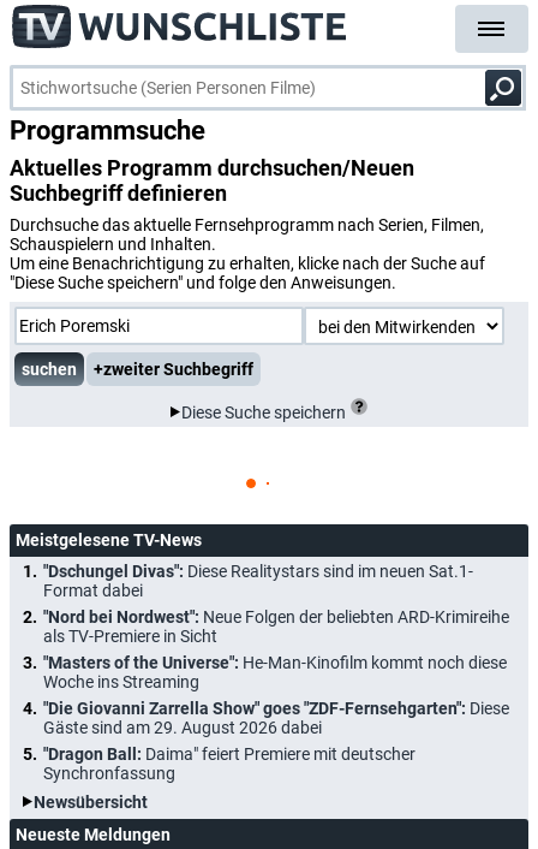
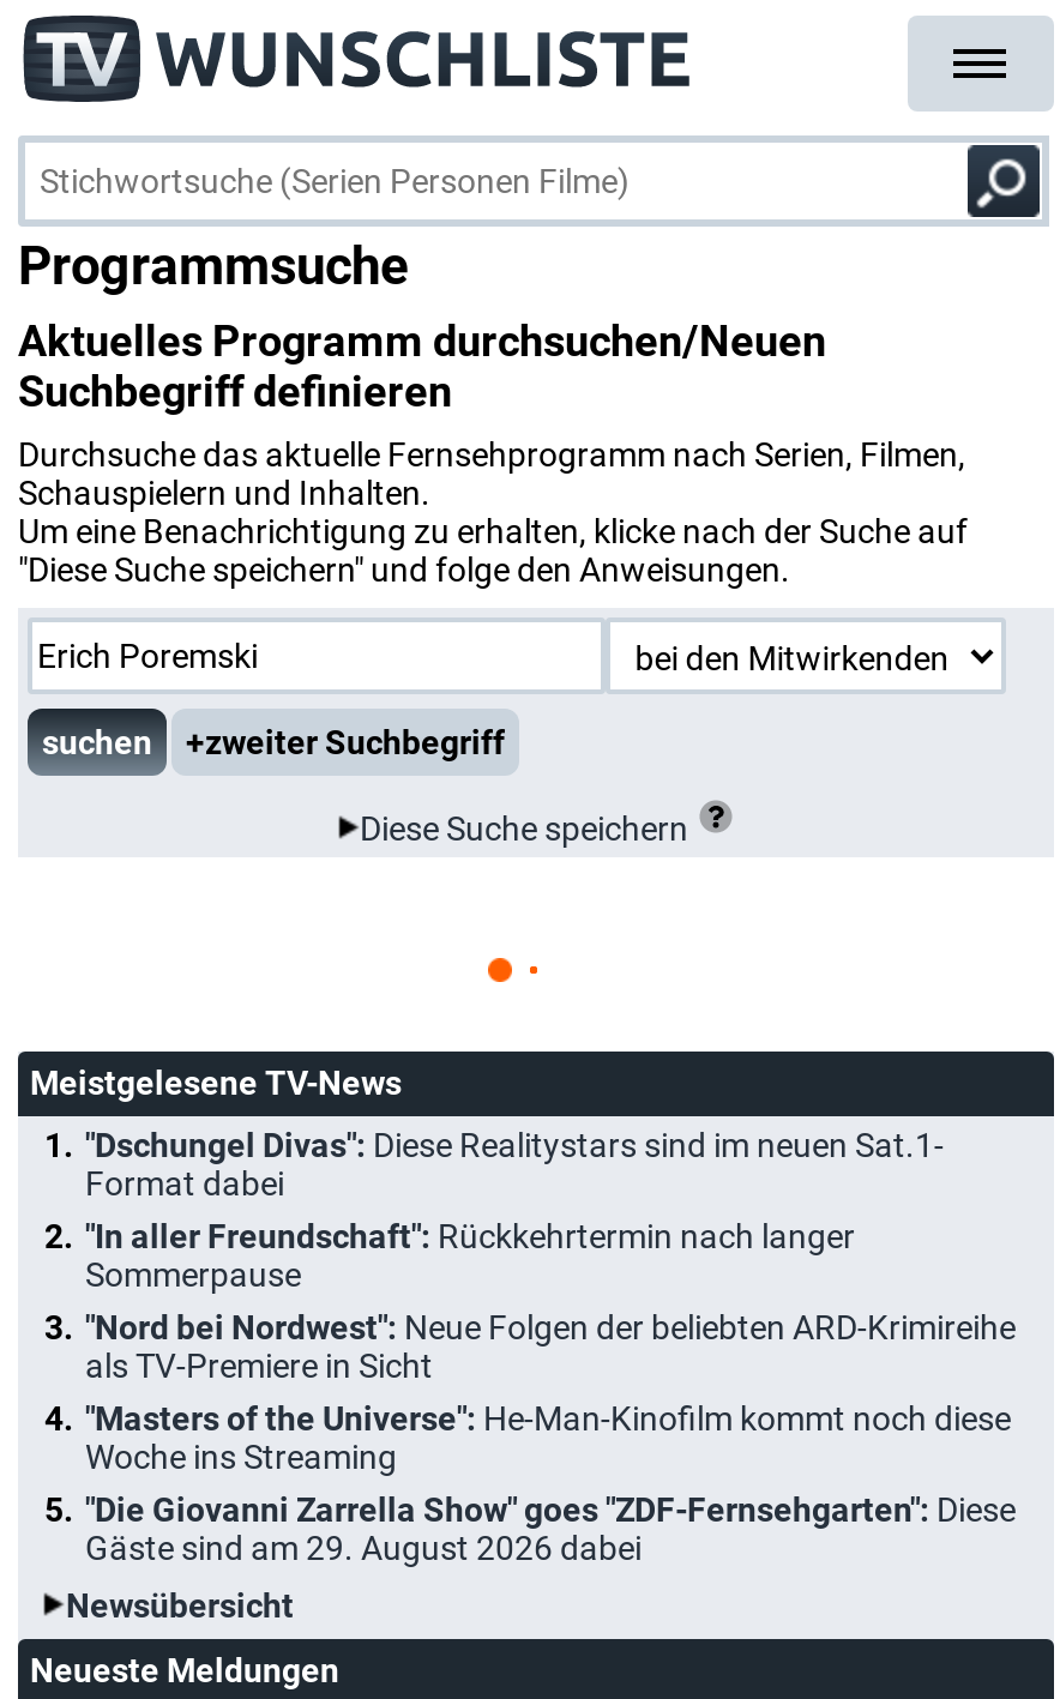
+ "In aller Freundschaft": Rückkehrtermin nach langer
+ Sommerpause

moved down: "Nord bei Nordwest": Neue Folgen der beliebten ARD-Krimireihe | als TV-Premiere in Sicht | "Masters of the Universe": He-Man-Kinofilm kommt noch diese | Woche ins Streaming | "Die Giovanni Zarrella Show" goes "ZDF-Fernsehgarten": Diese | Gäste sind am 29. August 2026 dabei

- "Dragon Ball: Daima" feiert Premiere mit deutscher
- Synchronfassung
